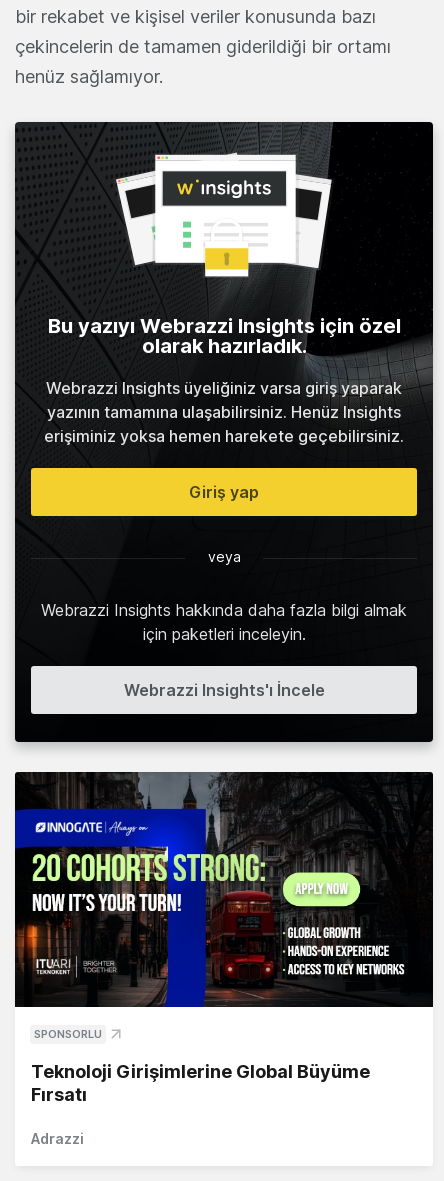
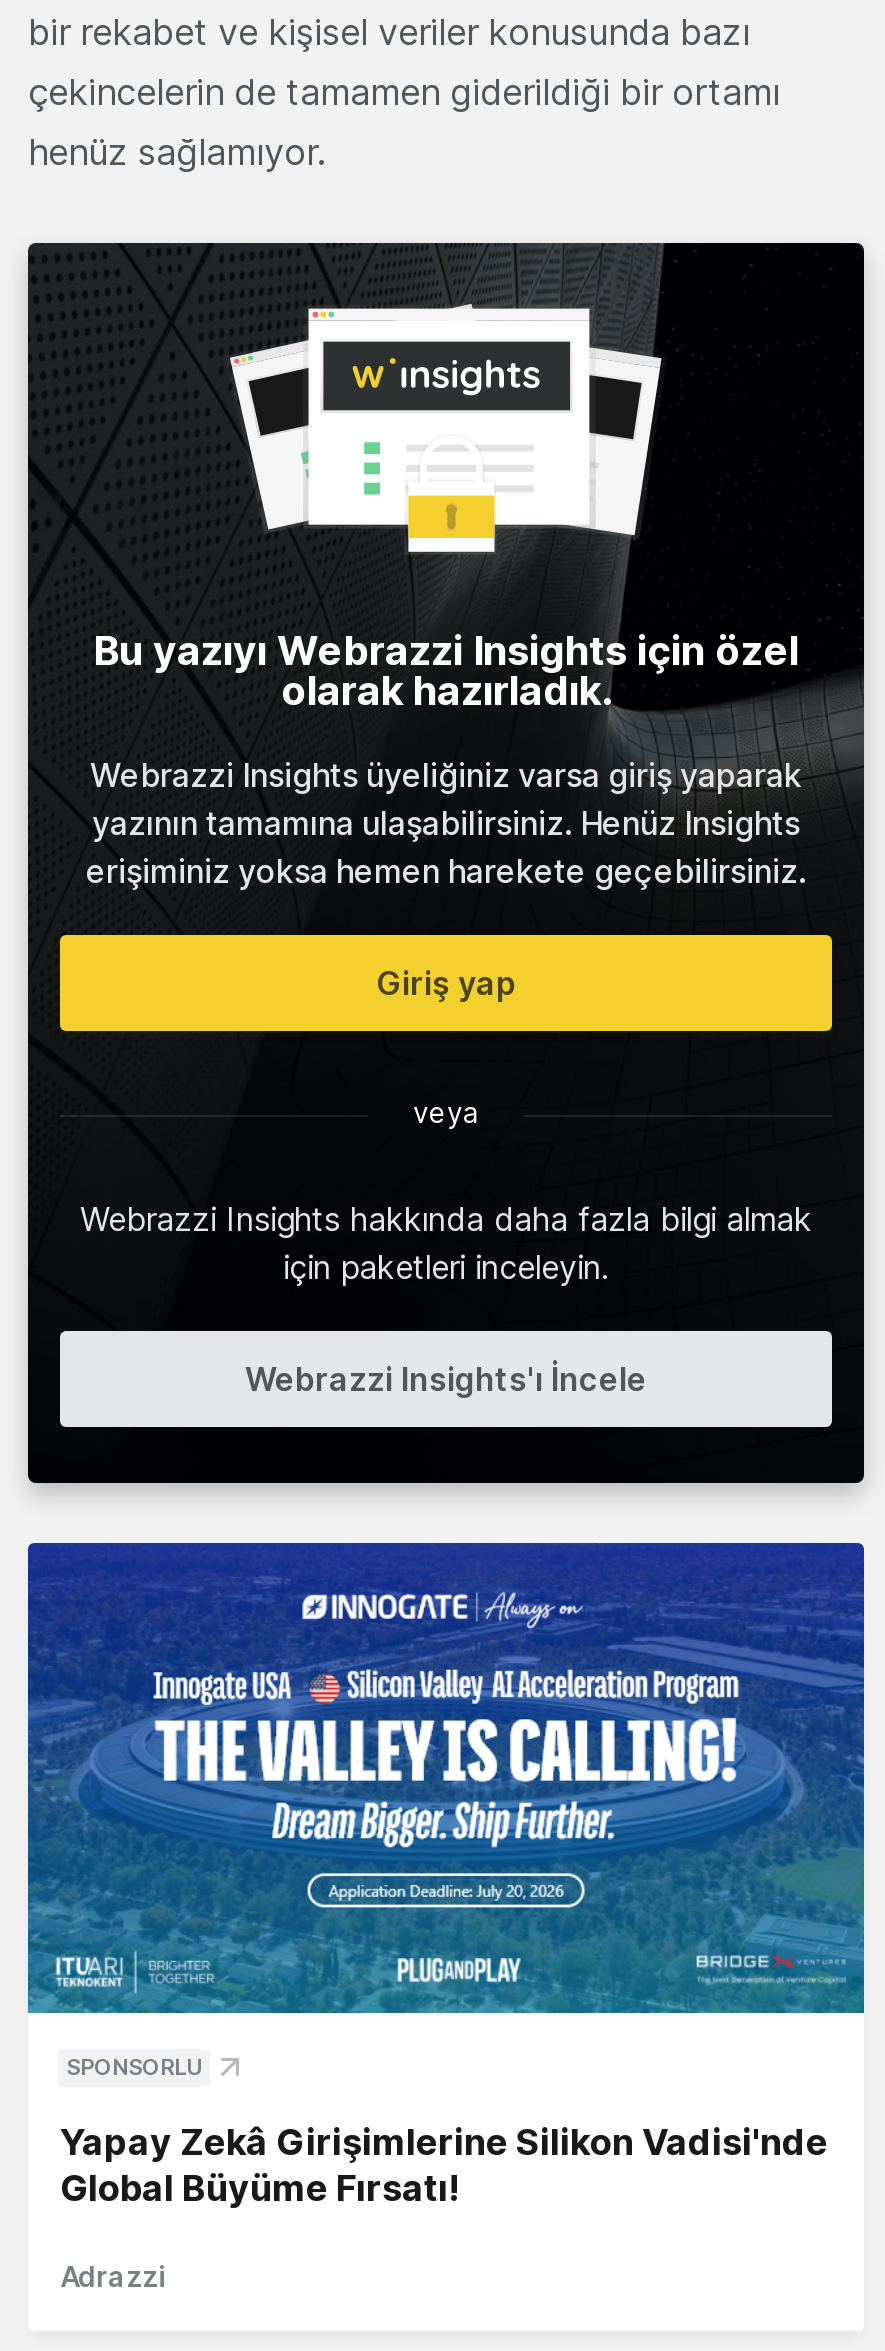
- [image]
+ [image]

- Teknoloji Girişimlerine Global Büyüme
- Fırsatı
+ Yapay Zekâ Girişimlerine Silikon Vadisi'nde
+ Global Büyüme Fırsatı!
